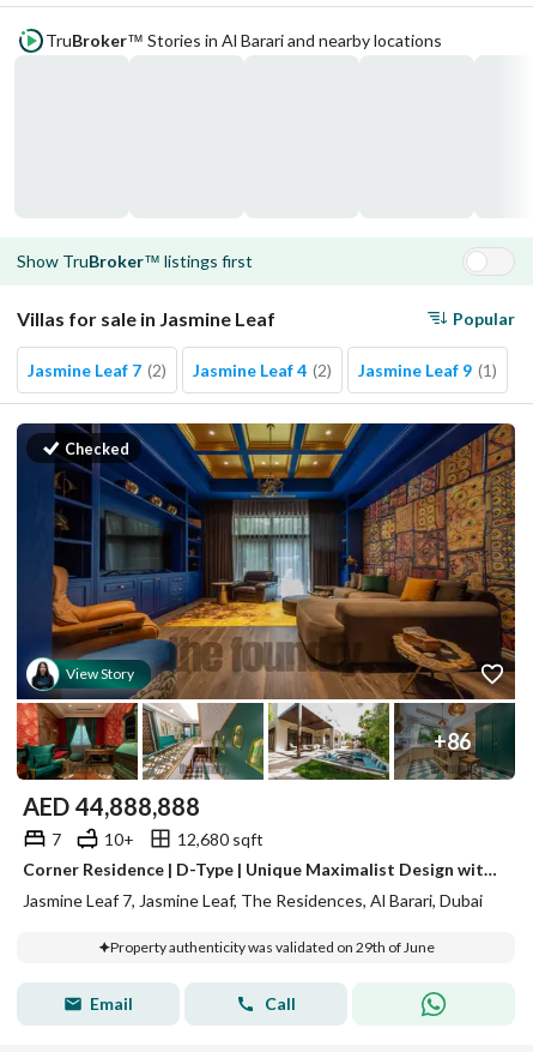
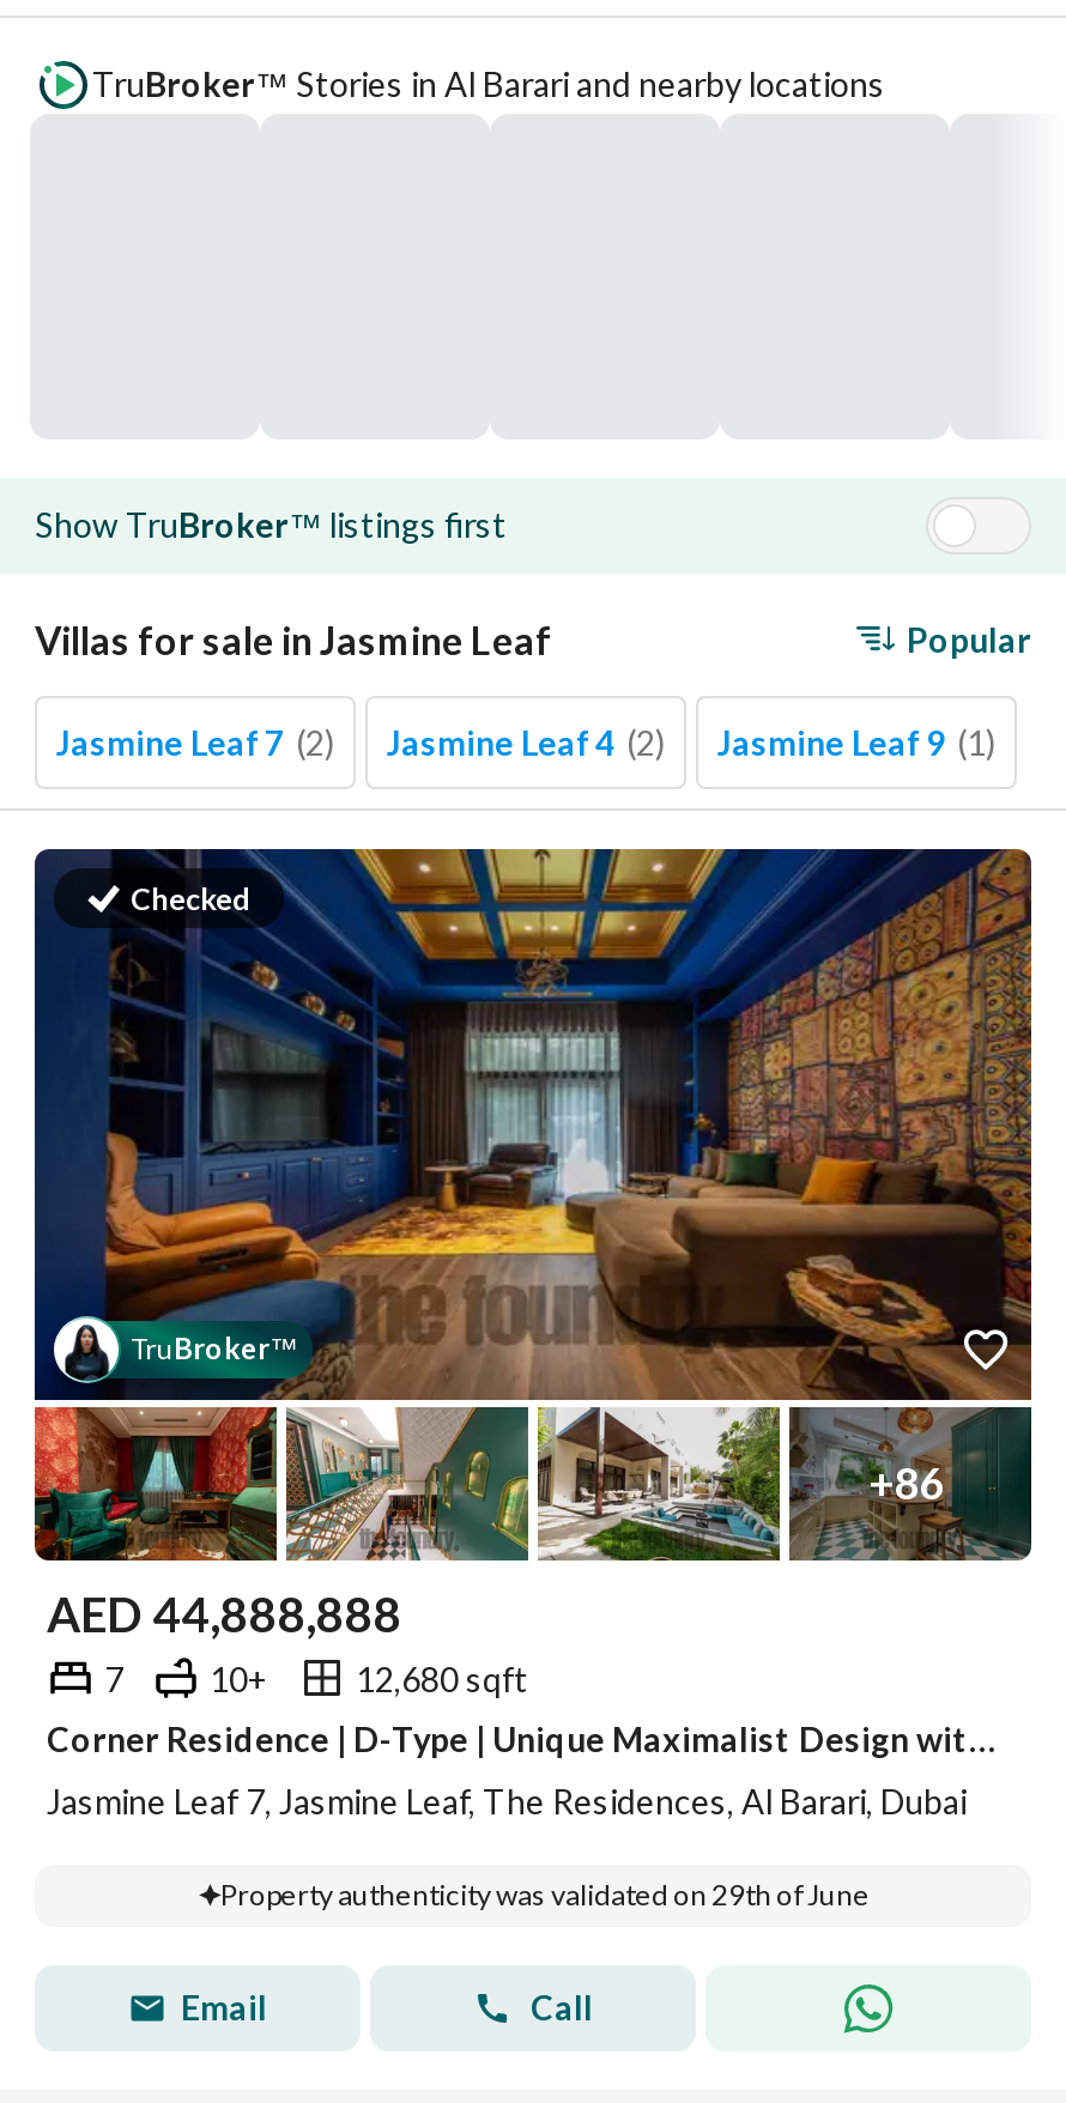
- View Story
+ TruBroker™
